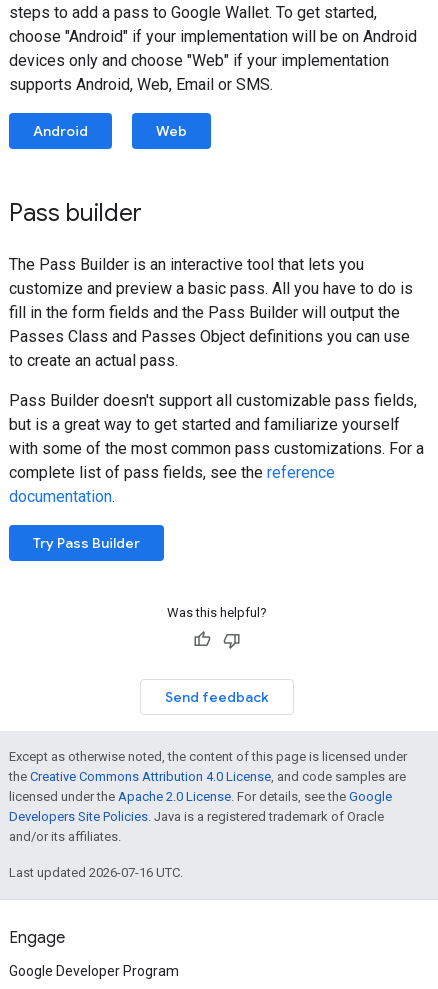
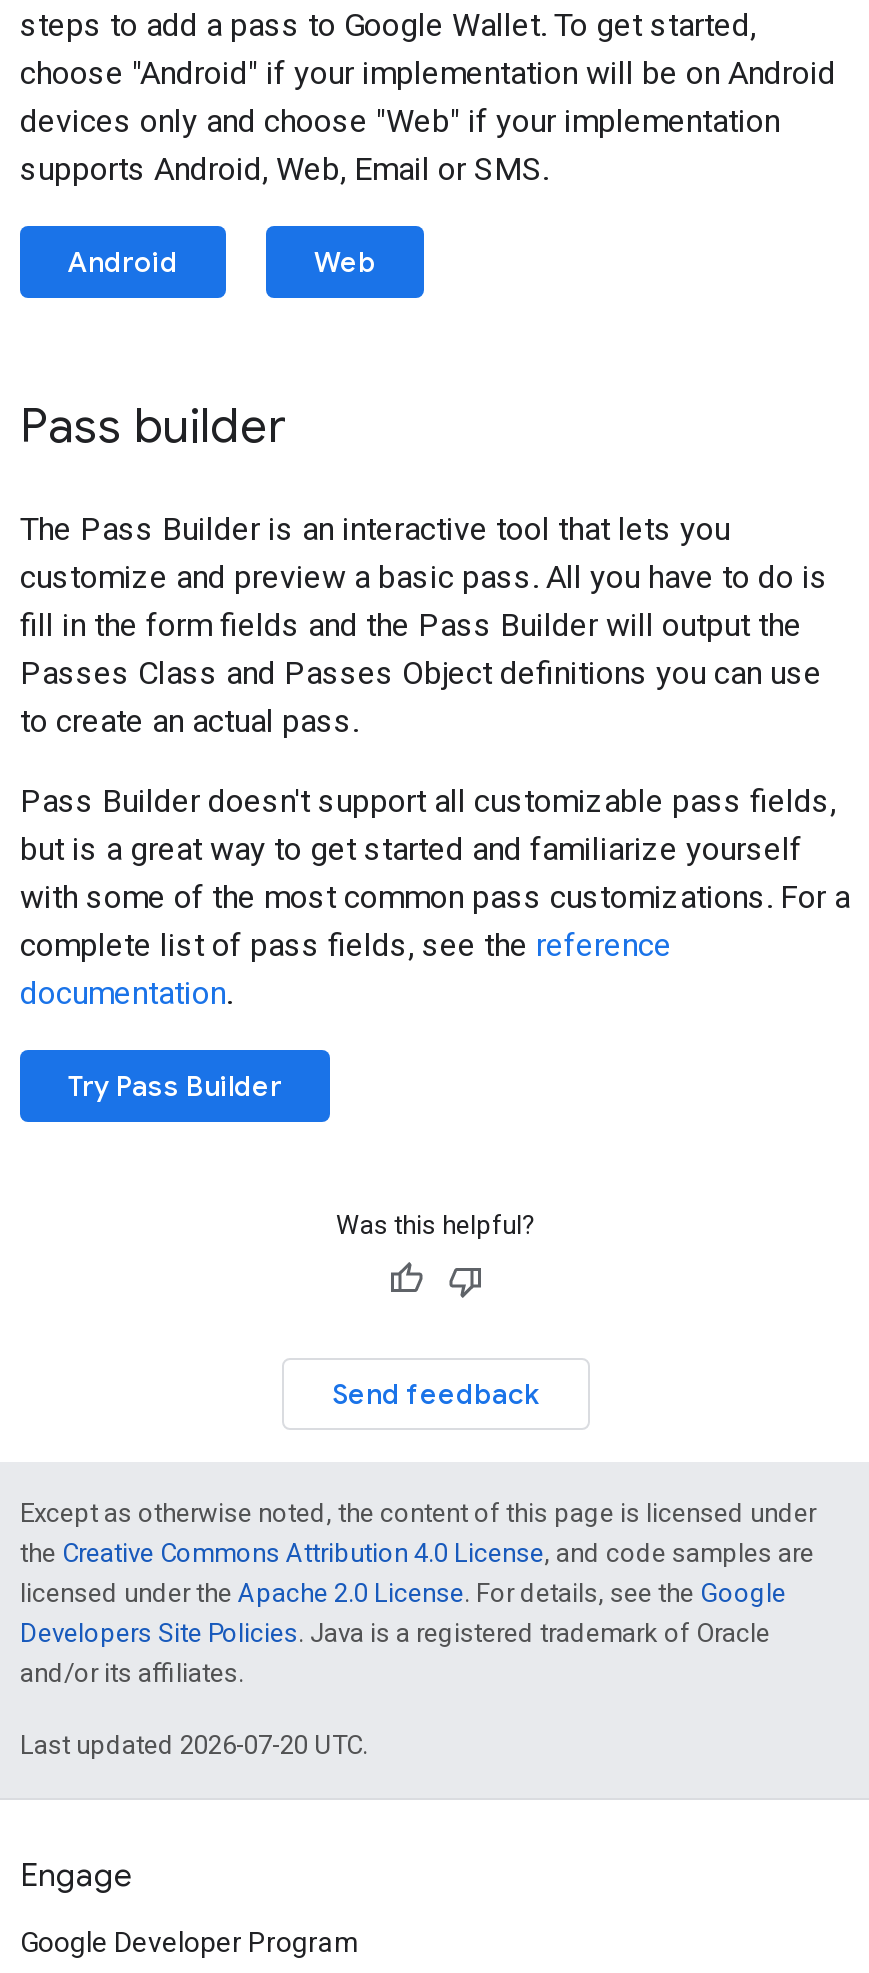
- Last updated 2026-07-16 UTC.
+ Last updated 2026-07-20 UTC.
